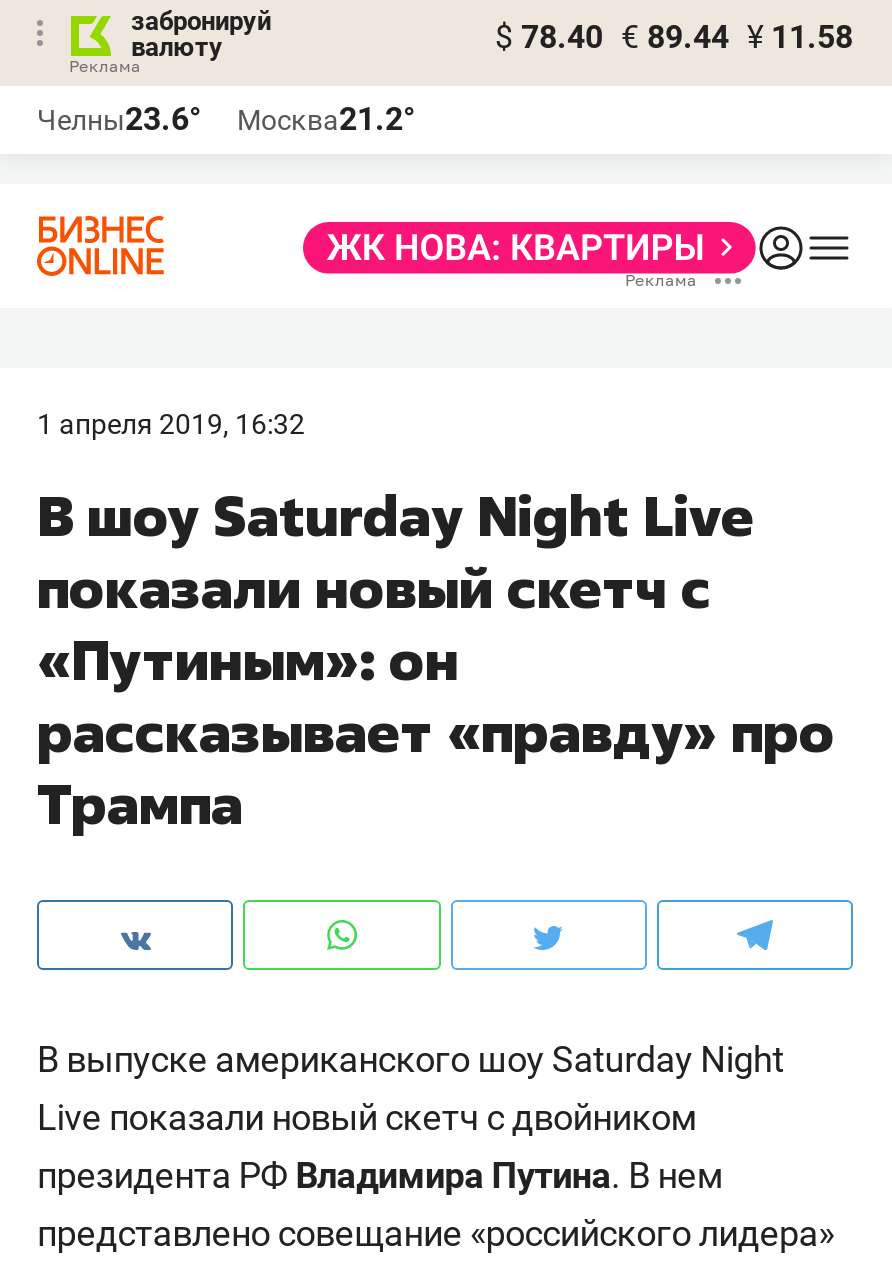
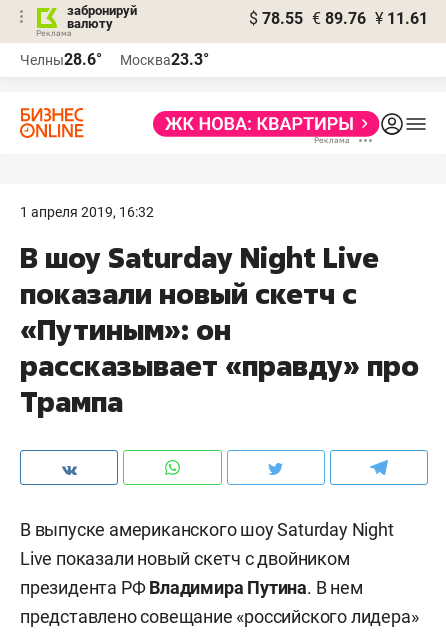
- $ 78.40 € 89.44 ¥ 11.58
+ $ 78.55 € 89.76 ¥ 11.61

- Челны23.6°
+ Челны28.6°

- Москва21.2°
+ Москва23.3°
